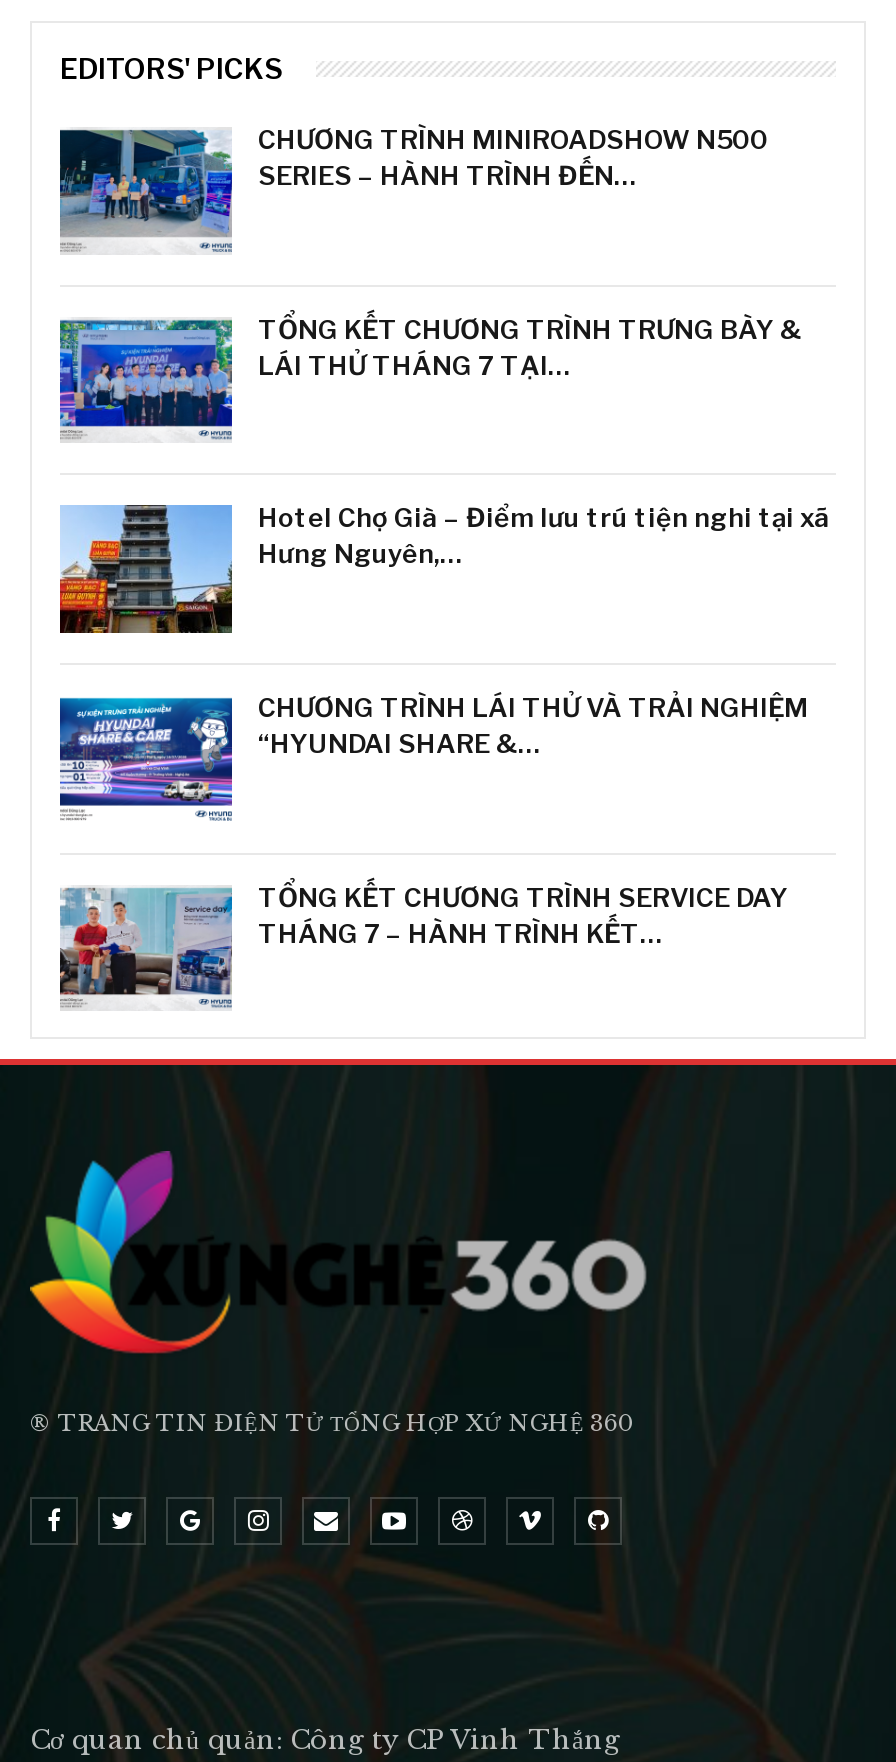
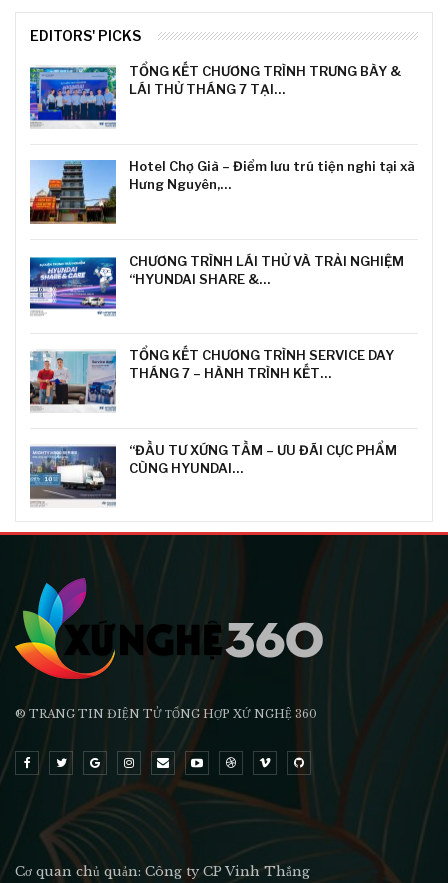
- [image]
- CHƯƠNG TRÌNH MINIROADSHOW N500
- SERIES – HÀNH TRÌNH ĐẾN…

moved up: [image] | TỔNG KẾT CHƯƠNG TRÌNH TRƯNG BÀY & | LÁI THỬ THÁNG 7 TẠI… | ... | TỔNG KẾT CHƯƠNG TRÌNH SERVICE DAY | THÁNG 7 – HÀNH TRÌNH KẾT…

+ [image]
+ “ĐẦU TƯ XỨNG TẦM – ƯU ĐÃI CỰC PHẨM
+ CÙNG HYUNDAI…
